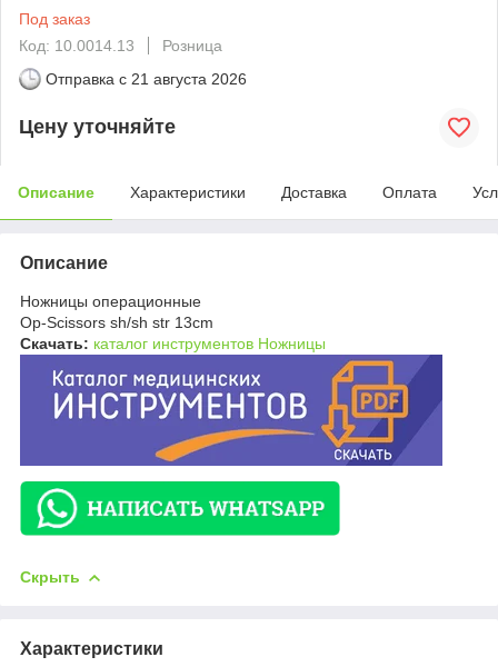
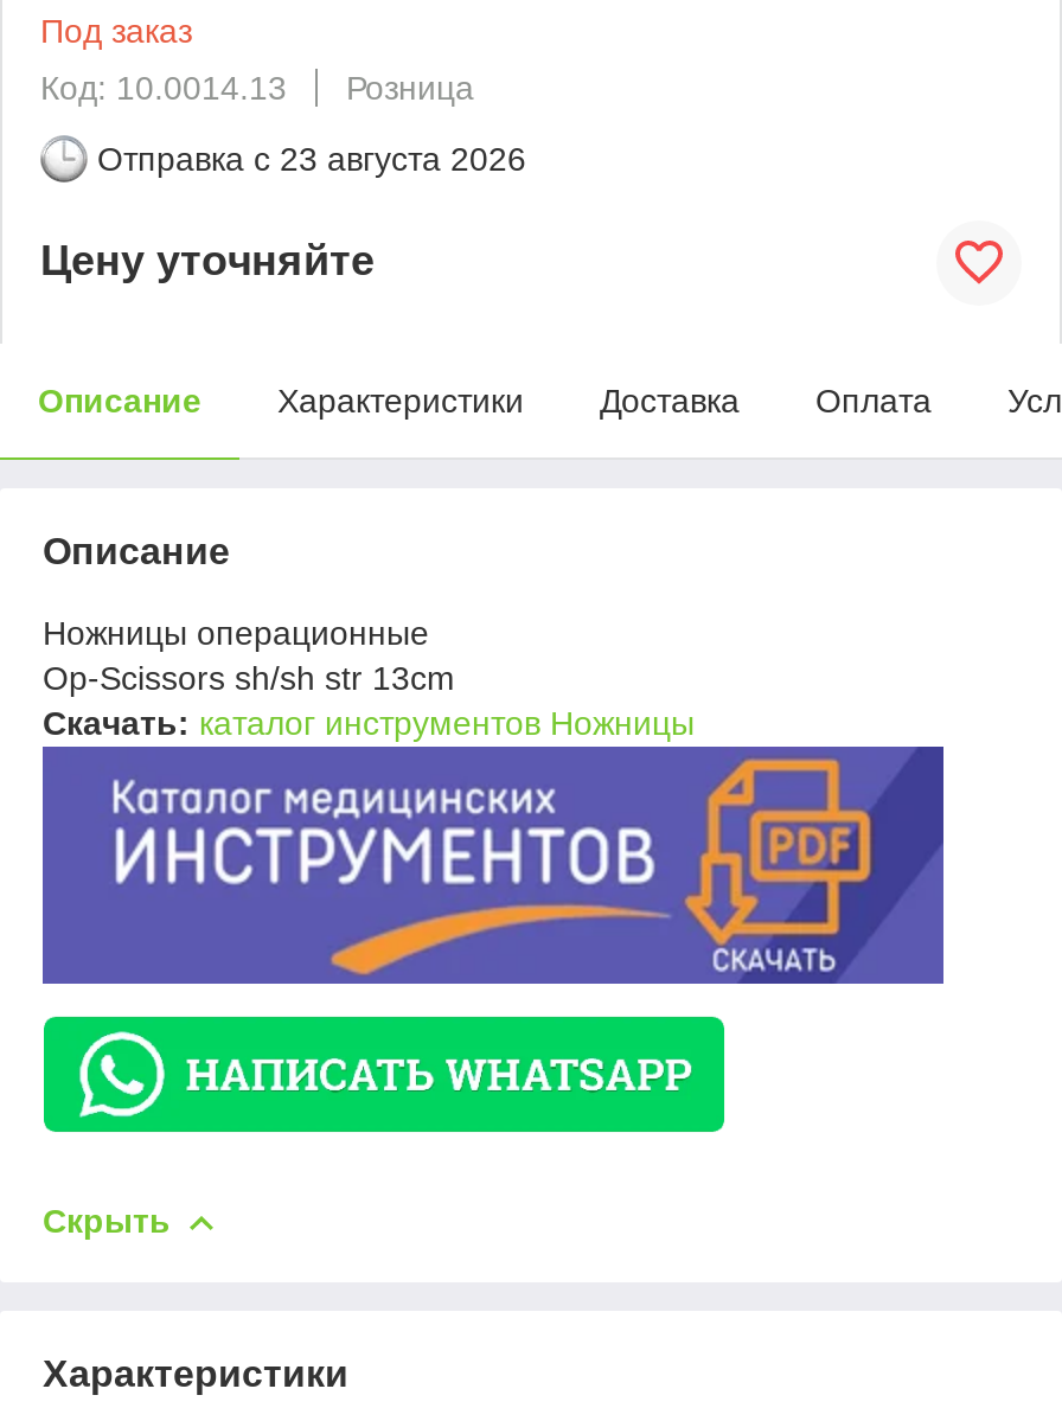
- Отправка с 21 августа 2026
+ Отправка с 23 августа 2026
